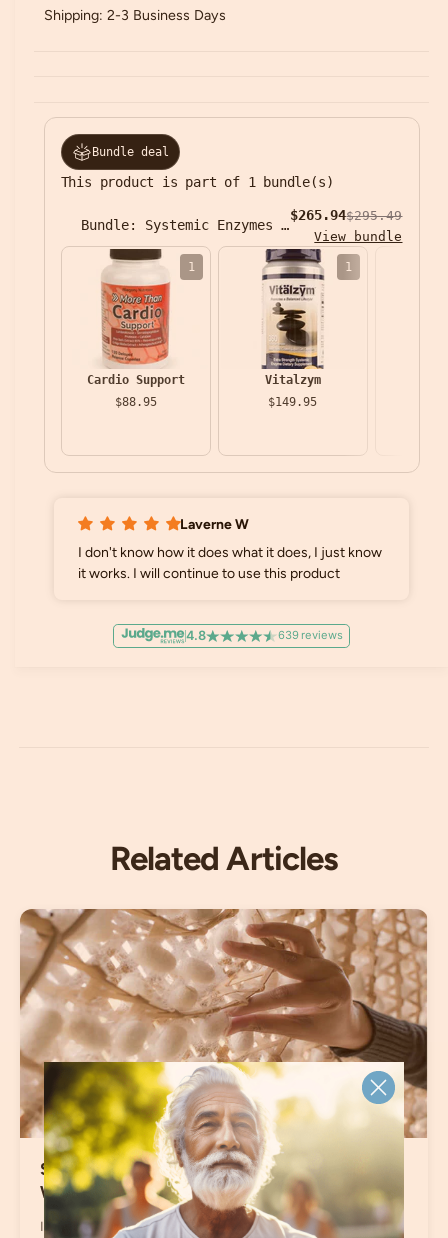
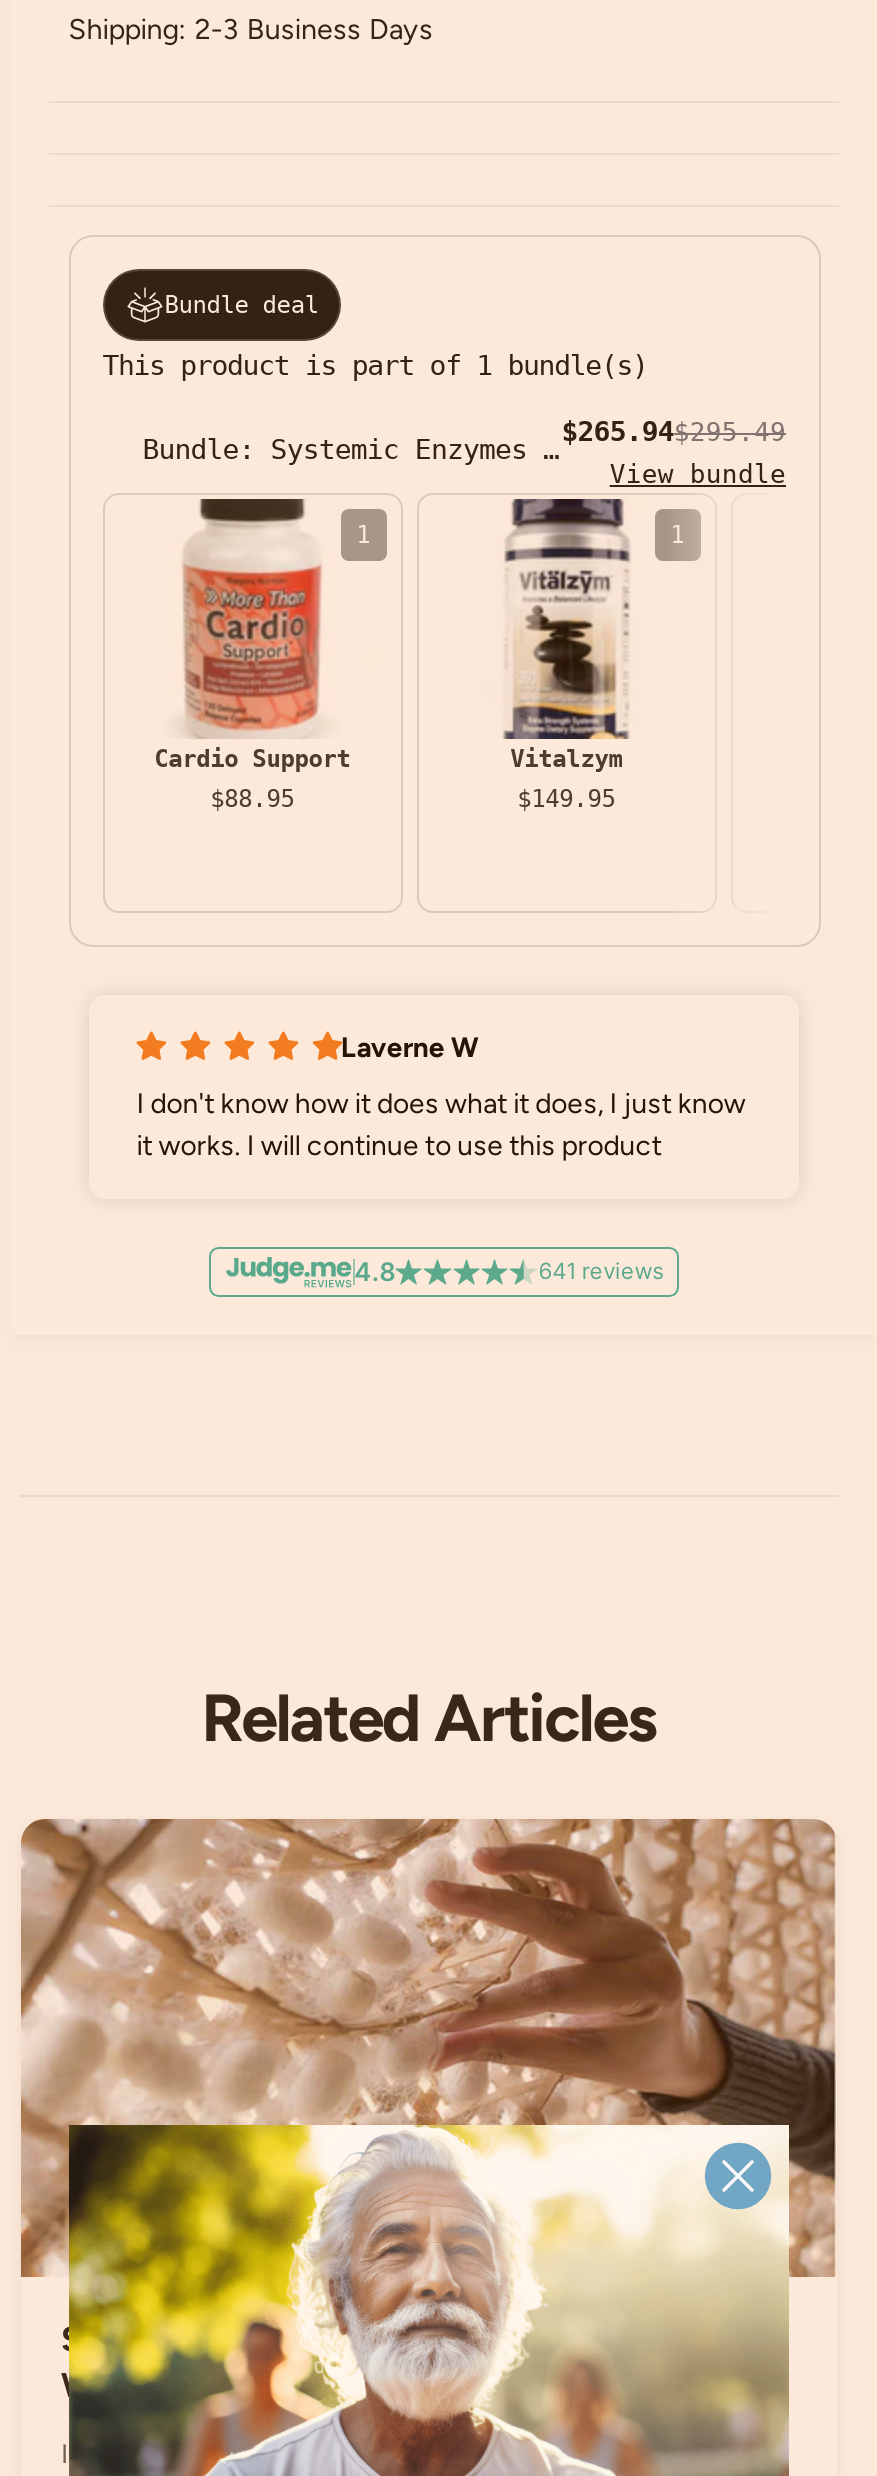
- 639 reviews
+ 641 reviews
